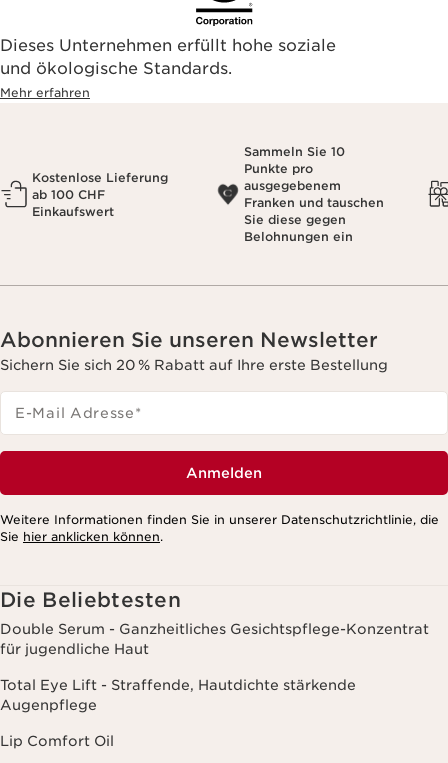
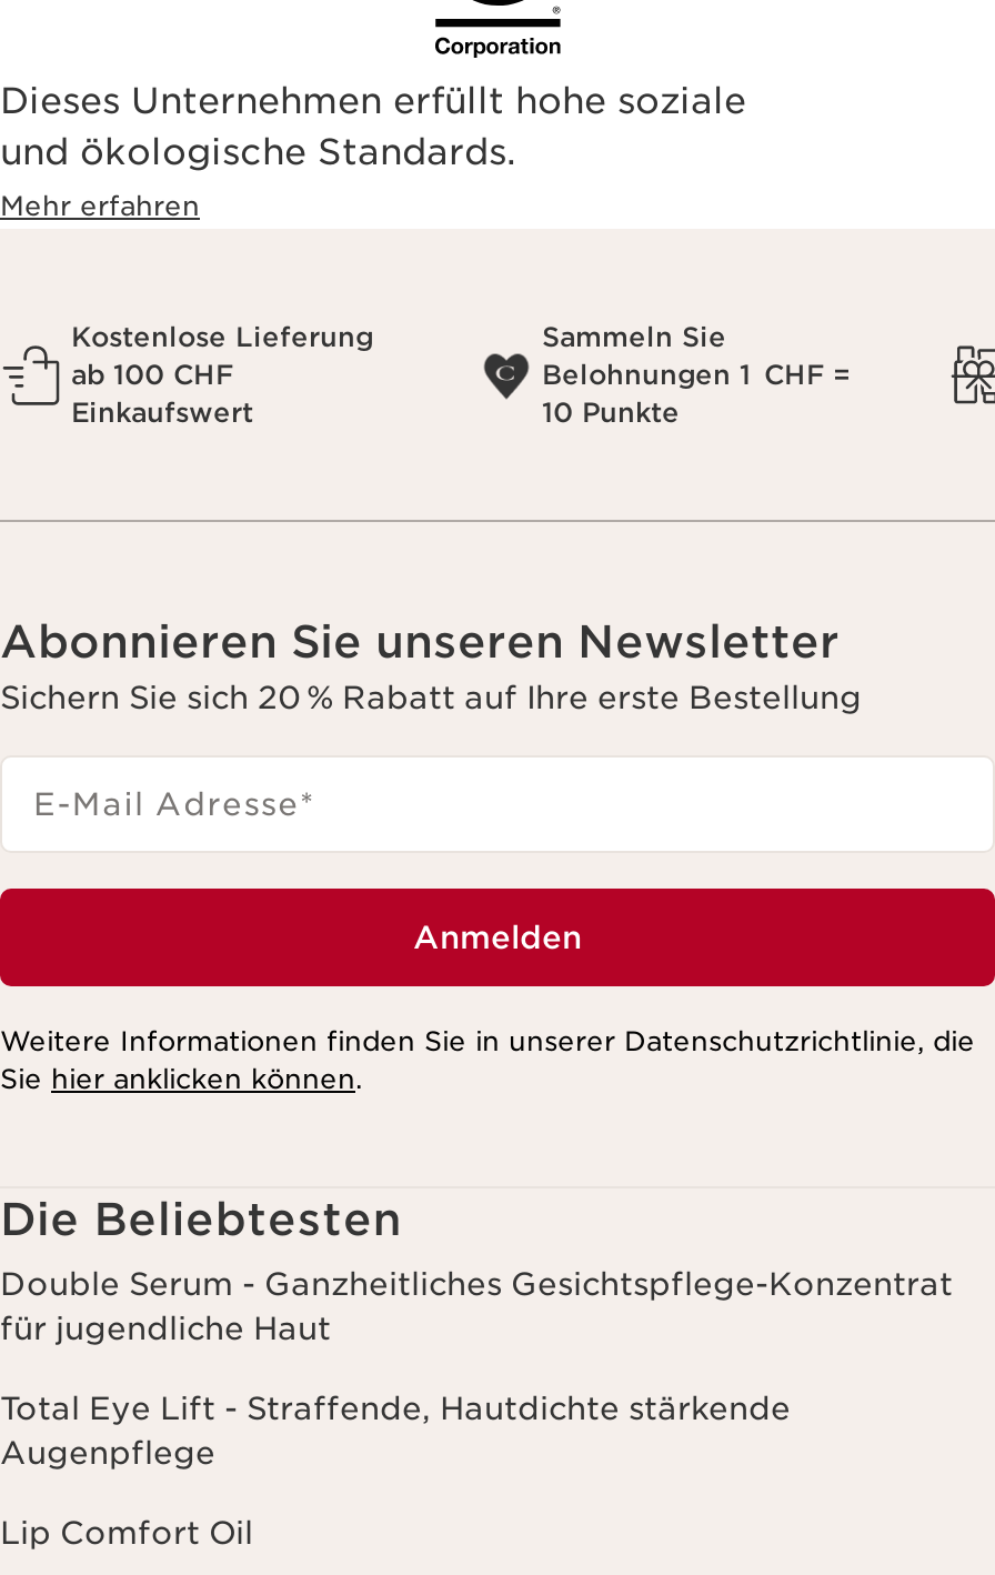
- Sammeln Sie 10
- Punkte pro
- ausgegebenem
- Franken und tauschen
- Sie diese gegen
- Belohnungen ein
+ Sammeln Sie
+ Belohnungen 1 CHF =
+ 10 Punkte
